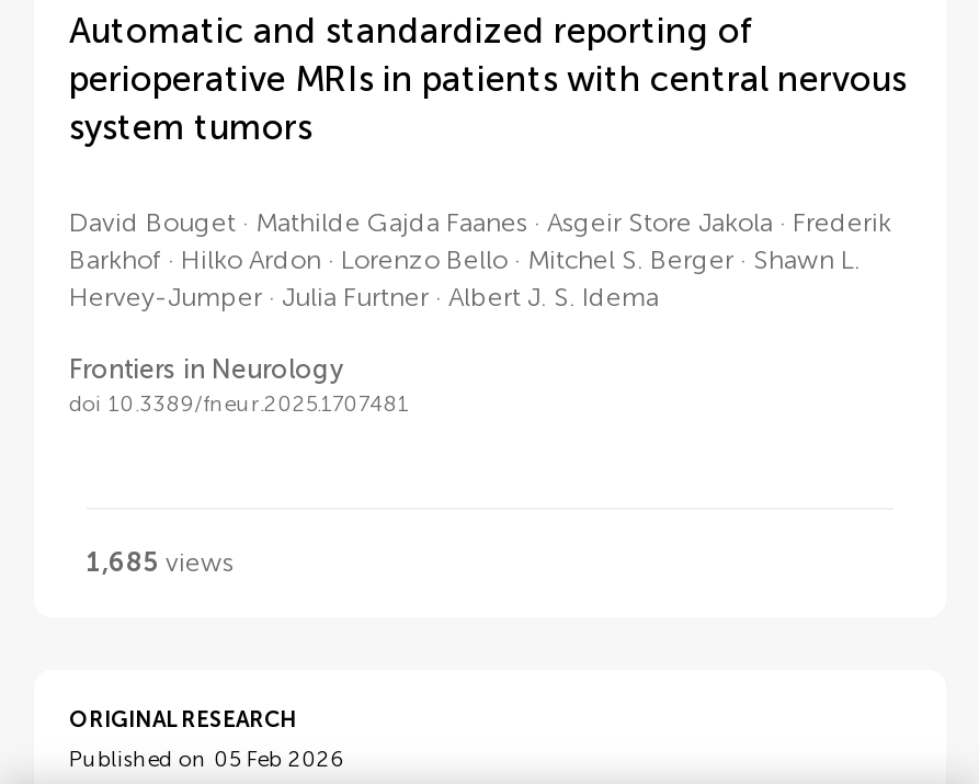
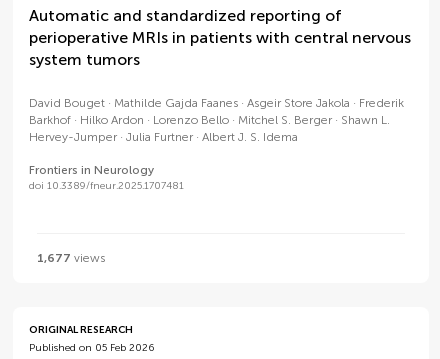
- 1,685 views
+ 1,677 views
